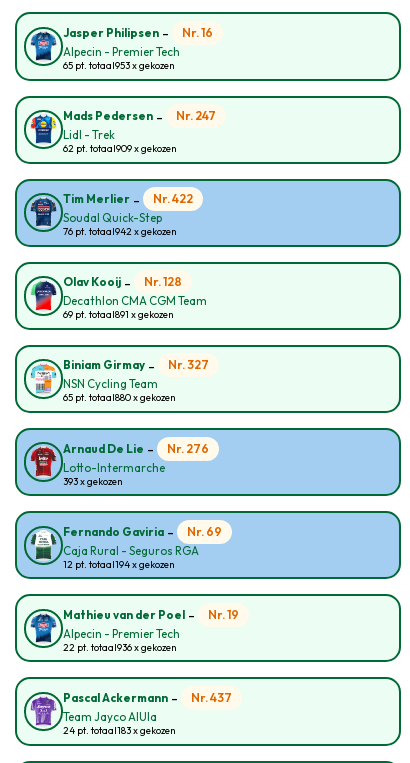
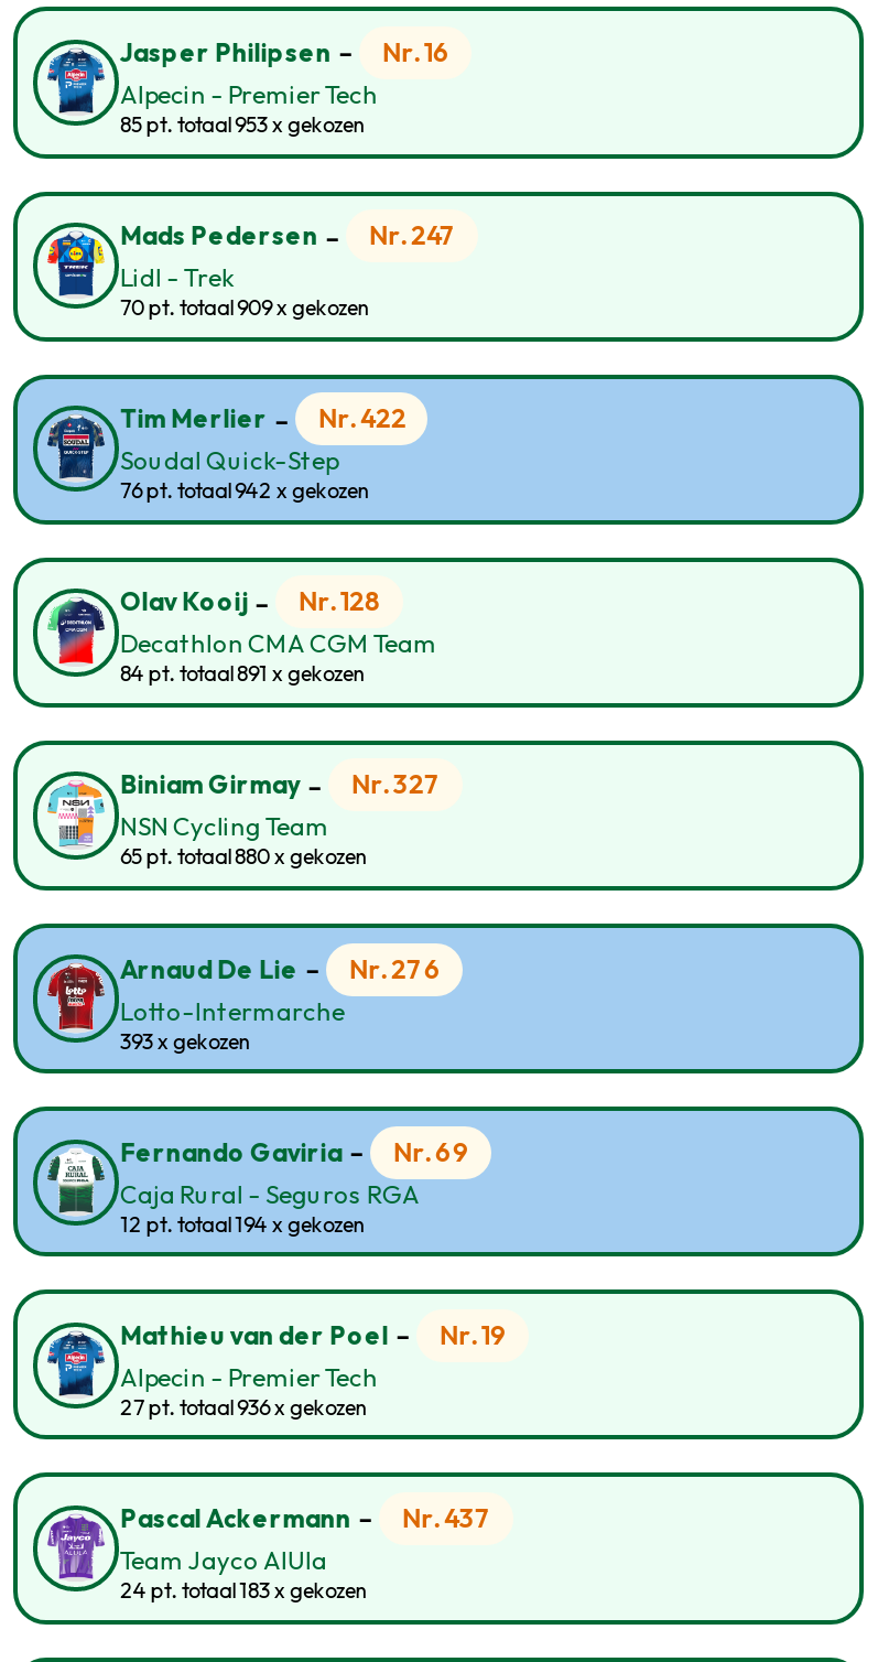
- 65 pt. totaal953 x gekozen
+ 85 pt. totaal953 x gekozen

- 62 pt. totaal909 x gekozen
+ 70 pt. totaal909 x gekozen

- 69 pt. totaal891 x gekozen
+ 84 pt. totaal891 x gekozen

- 22 pt. totaal936 x gekozen
+ 27 pt. totaal936 x gekozen
